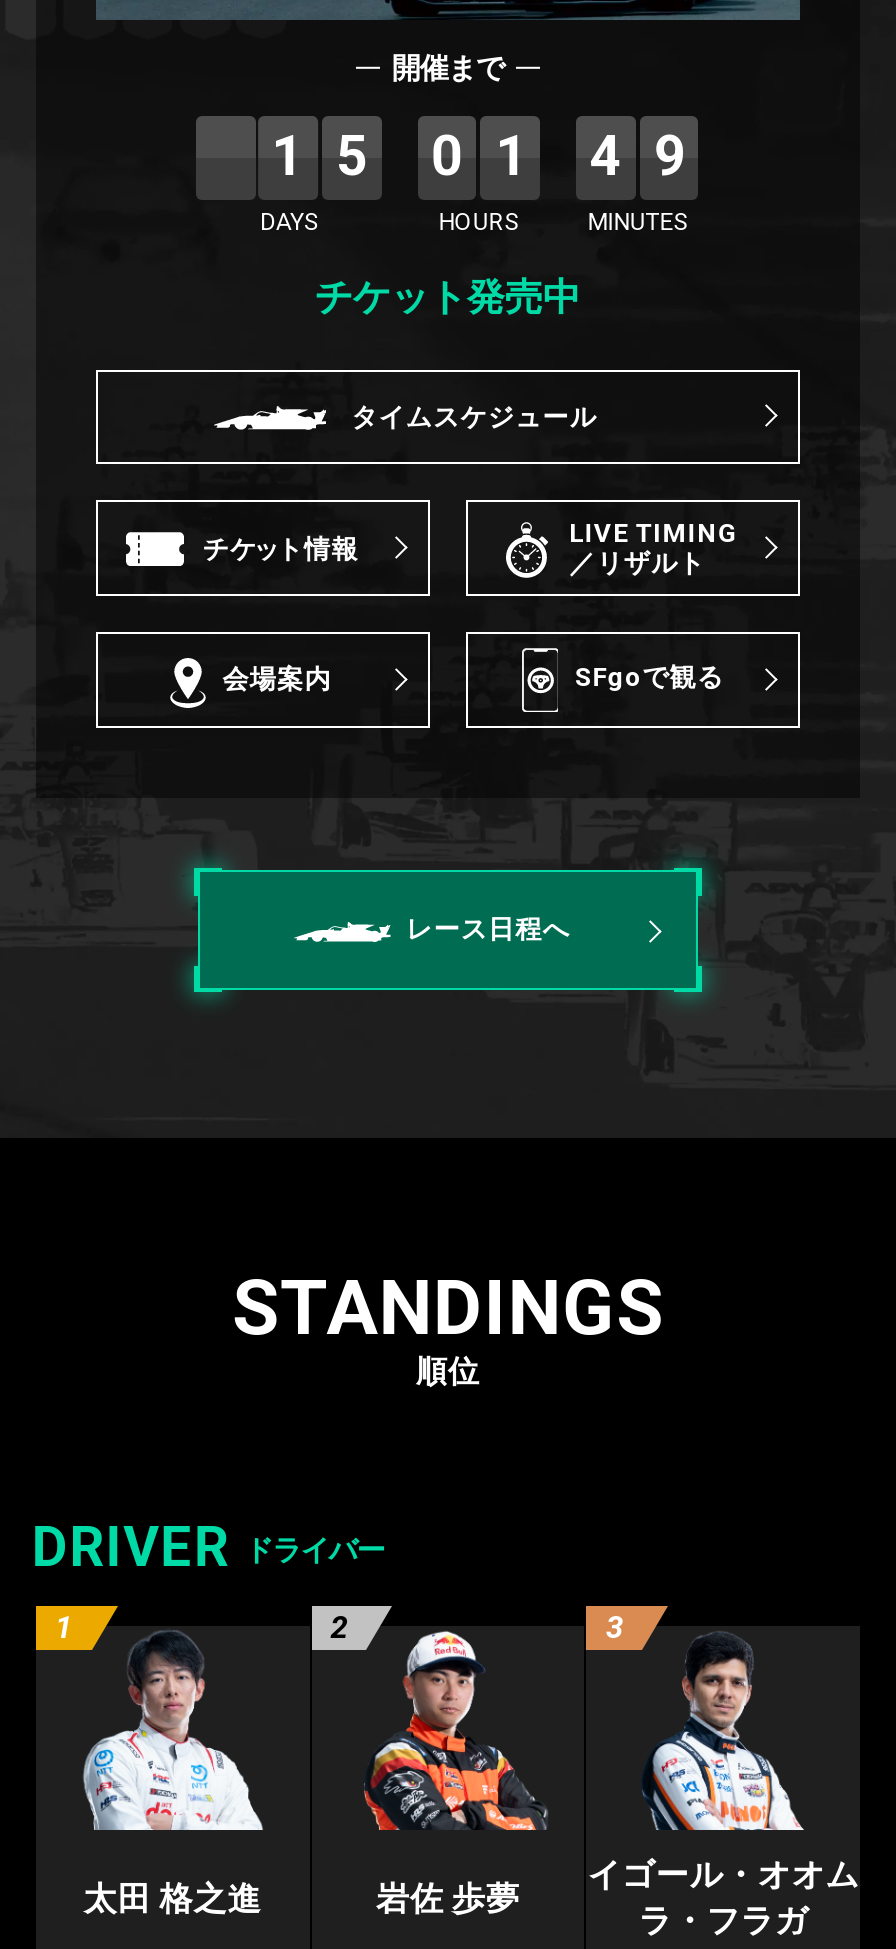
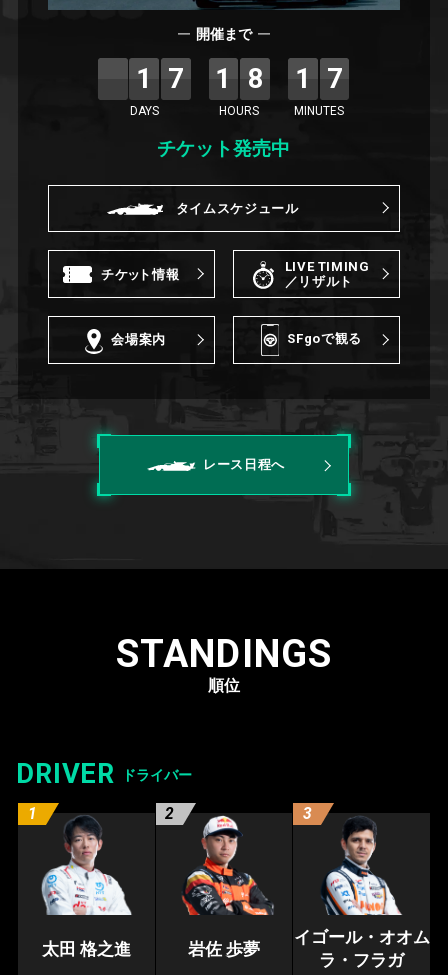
- 15
+ 17

- 01
+ 18

- 49
+ 17
